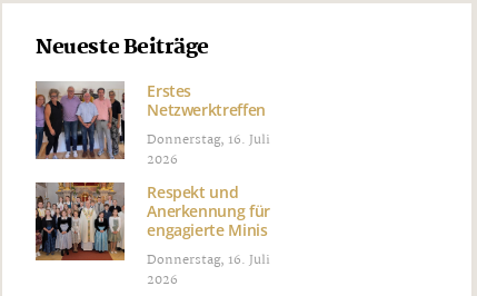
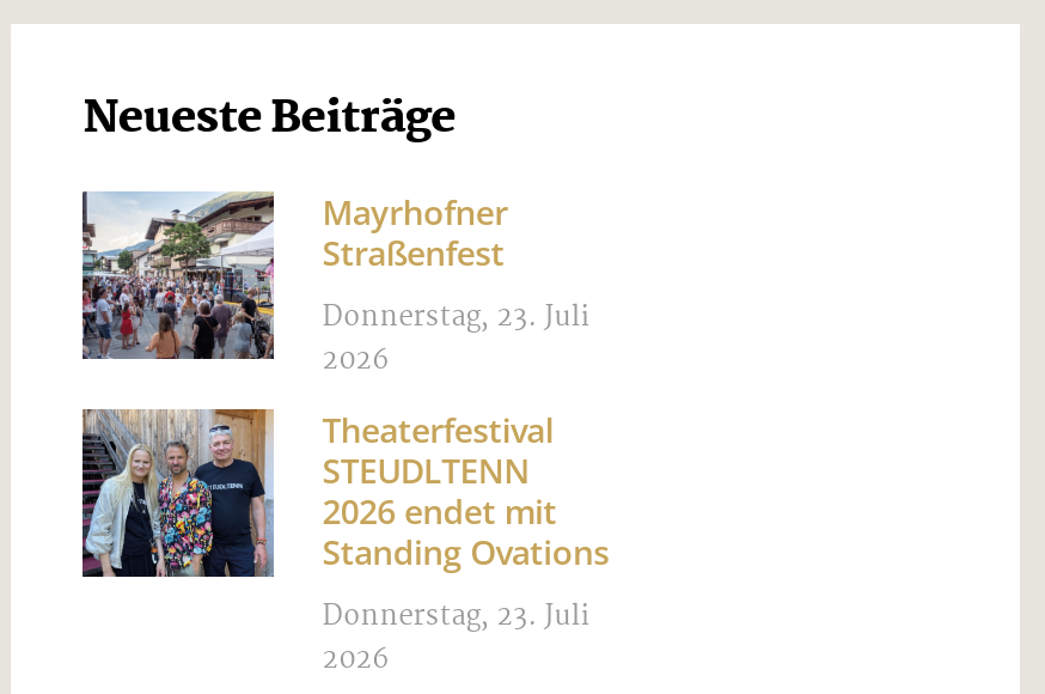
- [image]
- Erstes
- Netzwerktreffen
+ [image]
+ Mayrhofner
+ Straßenfest

- Donnerstag, 16. Juli
+ Donnerstag, 23. Juli

- [image]
- Respekt und
- Anerkennung für
- engagierte Minis
+ [image]
+ Theaterfestival
+ STEUDLTENN
+ 2026 endet mit
+ Standing Ovations

- Donnerstag, 16. Juli
+ Donnerstag, 23. Juli
